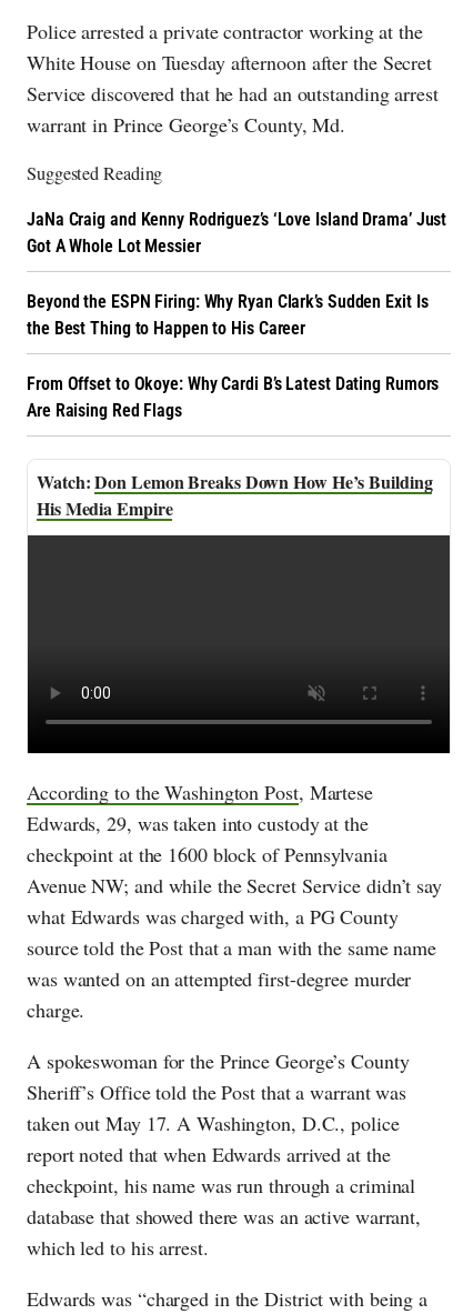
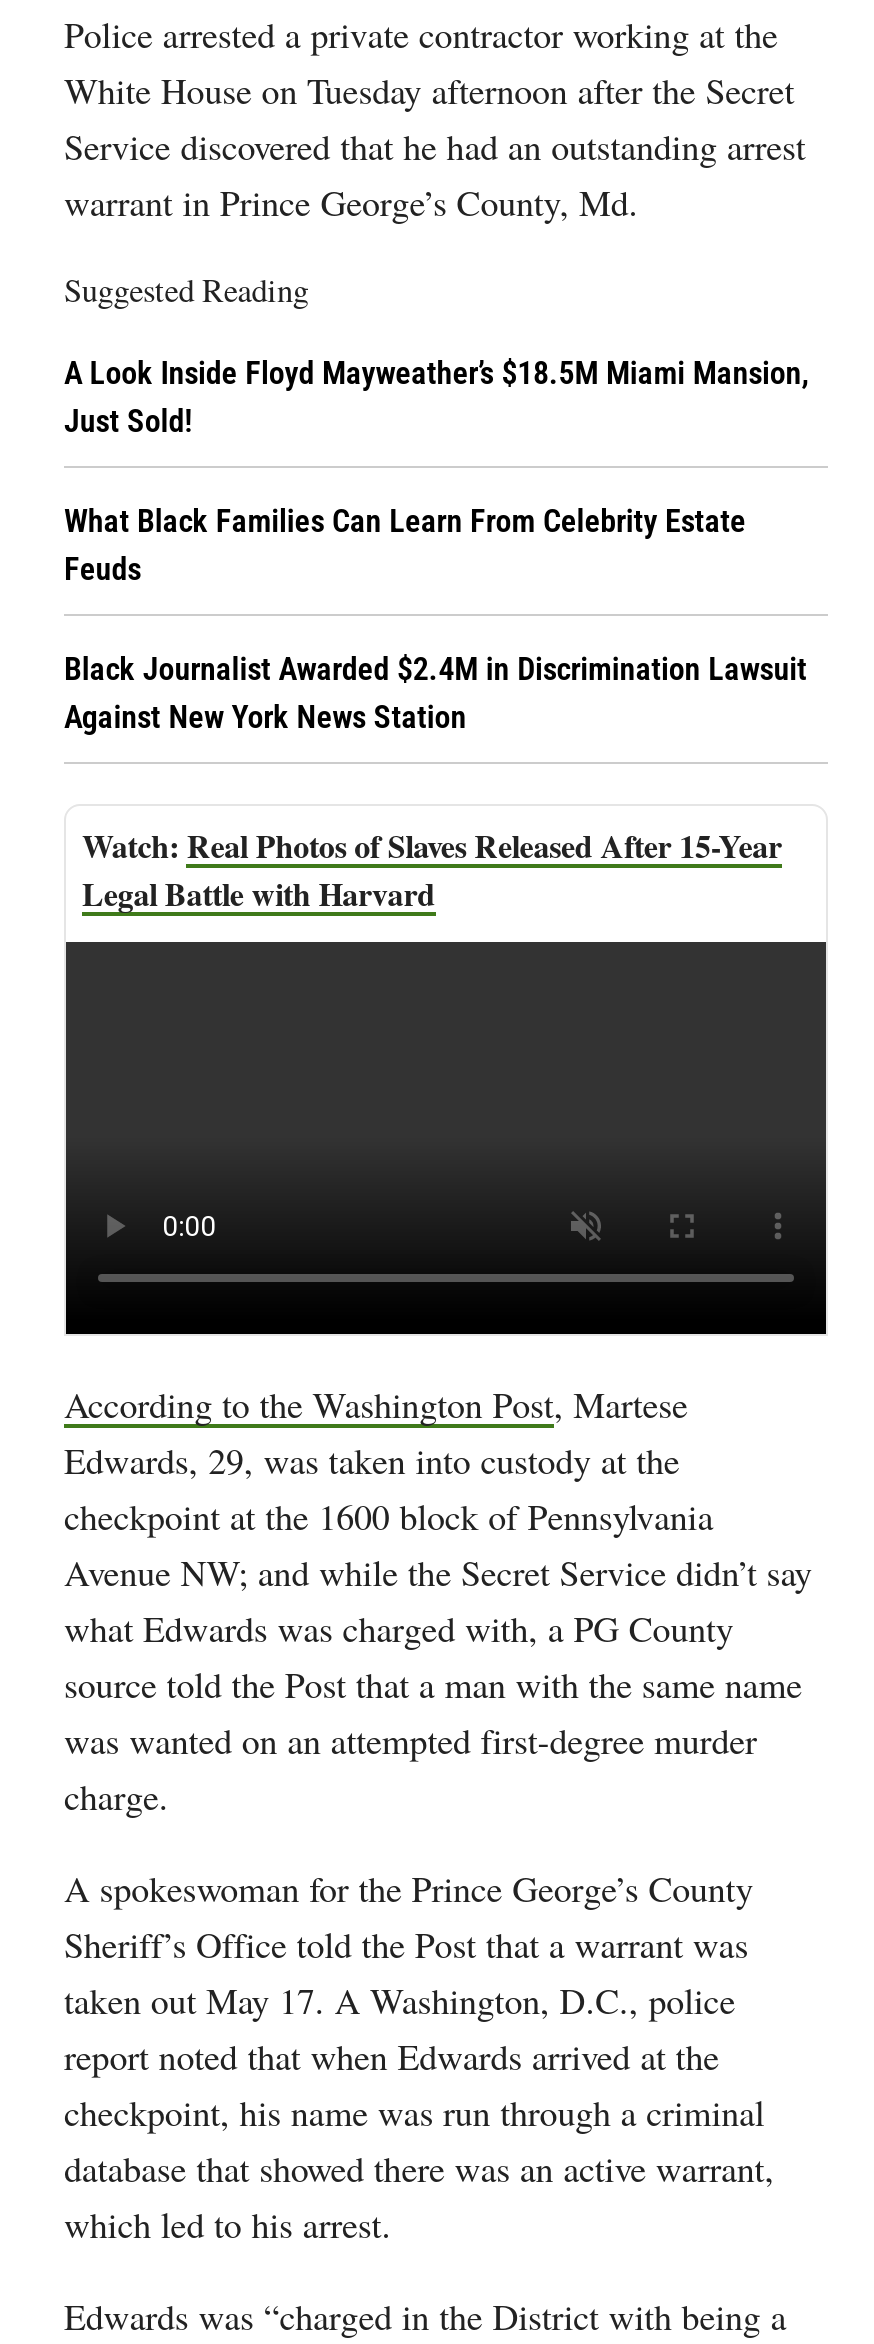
- JaNa Craig and Kenny Rodriguez’s ‘Love Island Drama’ Just
- Got A Whole Lot Messier
+ A Look Inside Floyd Mayweather’s $18.5M Miami Mansion,
+ Just Sold!

- Beyond the ESPN Firing: Why Ryan Clark’s Sudden Exit Is
- the Best Thing to Happen to His Career
+ What Black Families Can Learn From Celebrity Estate
+ Feuds

- From Offset to Okoye: Why Cardi B’s Latest Dating Rumors
- Are Raising Red Flags
+ Black Journalist Awarded $2.4M in Discrimination Lawsuit
+ Against New York News Station

- Don Lemon Breaks Down How He’s Building
- His Media Empire
+ Real Photos of Slaves Released After 15-Year
+ Legal Battle with Harvard
